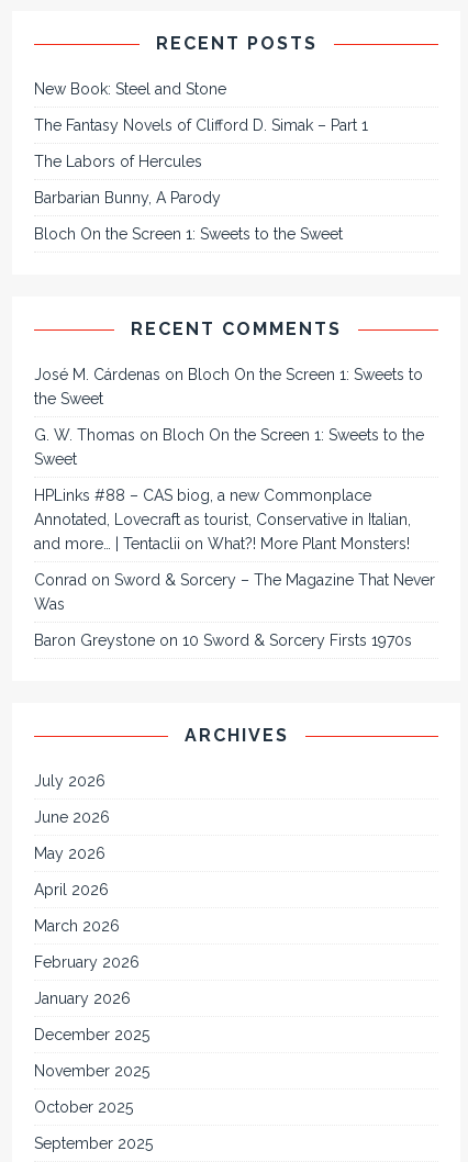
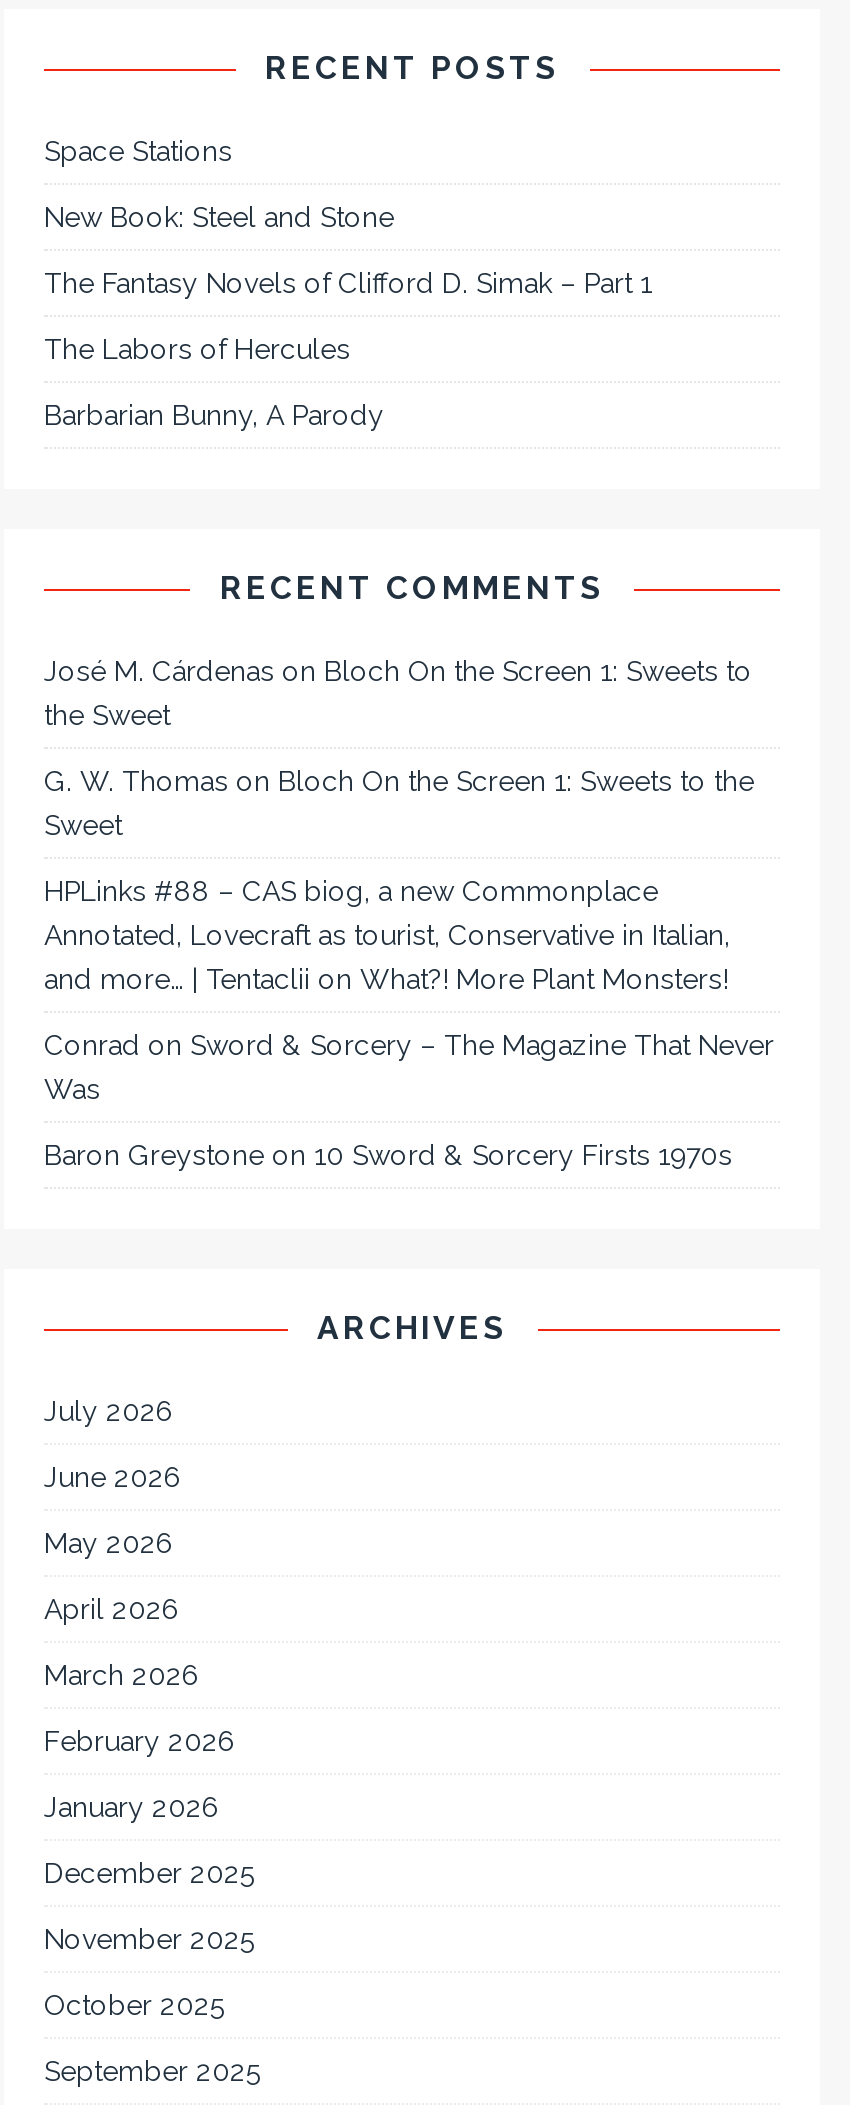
+ Space Stations

moved down: New Book: Steel and Stone | The Fantasy Novels of Clifford D. Simak – Part 1 | The Labors of Hercules | Barbarian Bunny, A Parody

- Bloch On the Screen 1: Sweets to the Sweet
